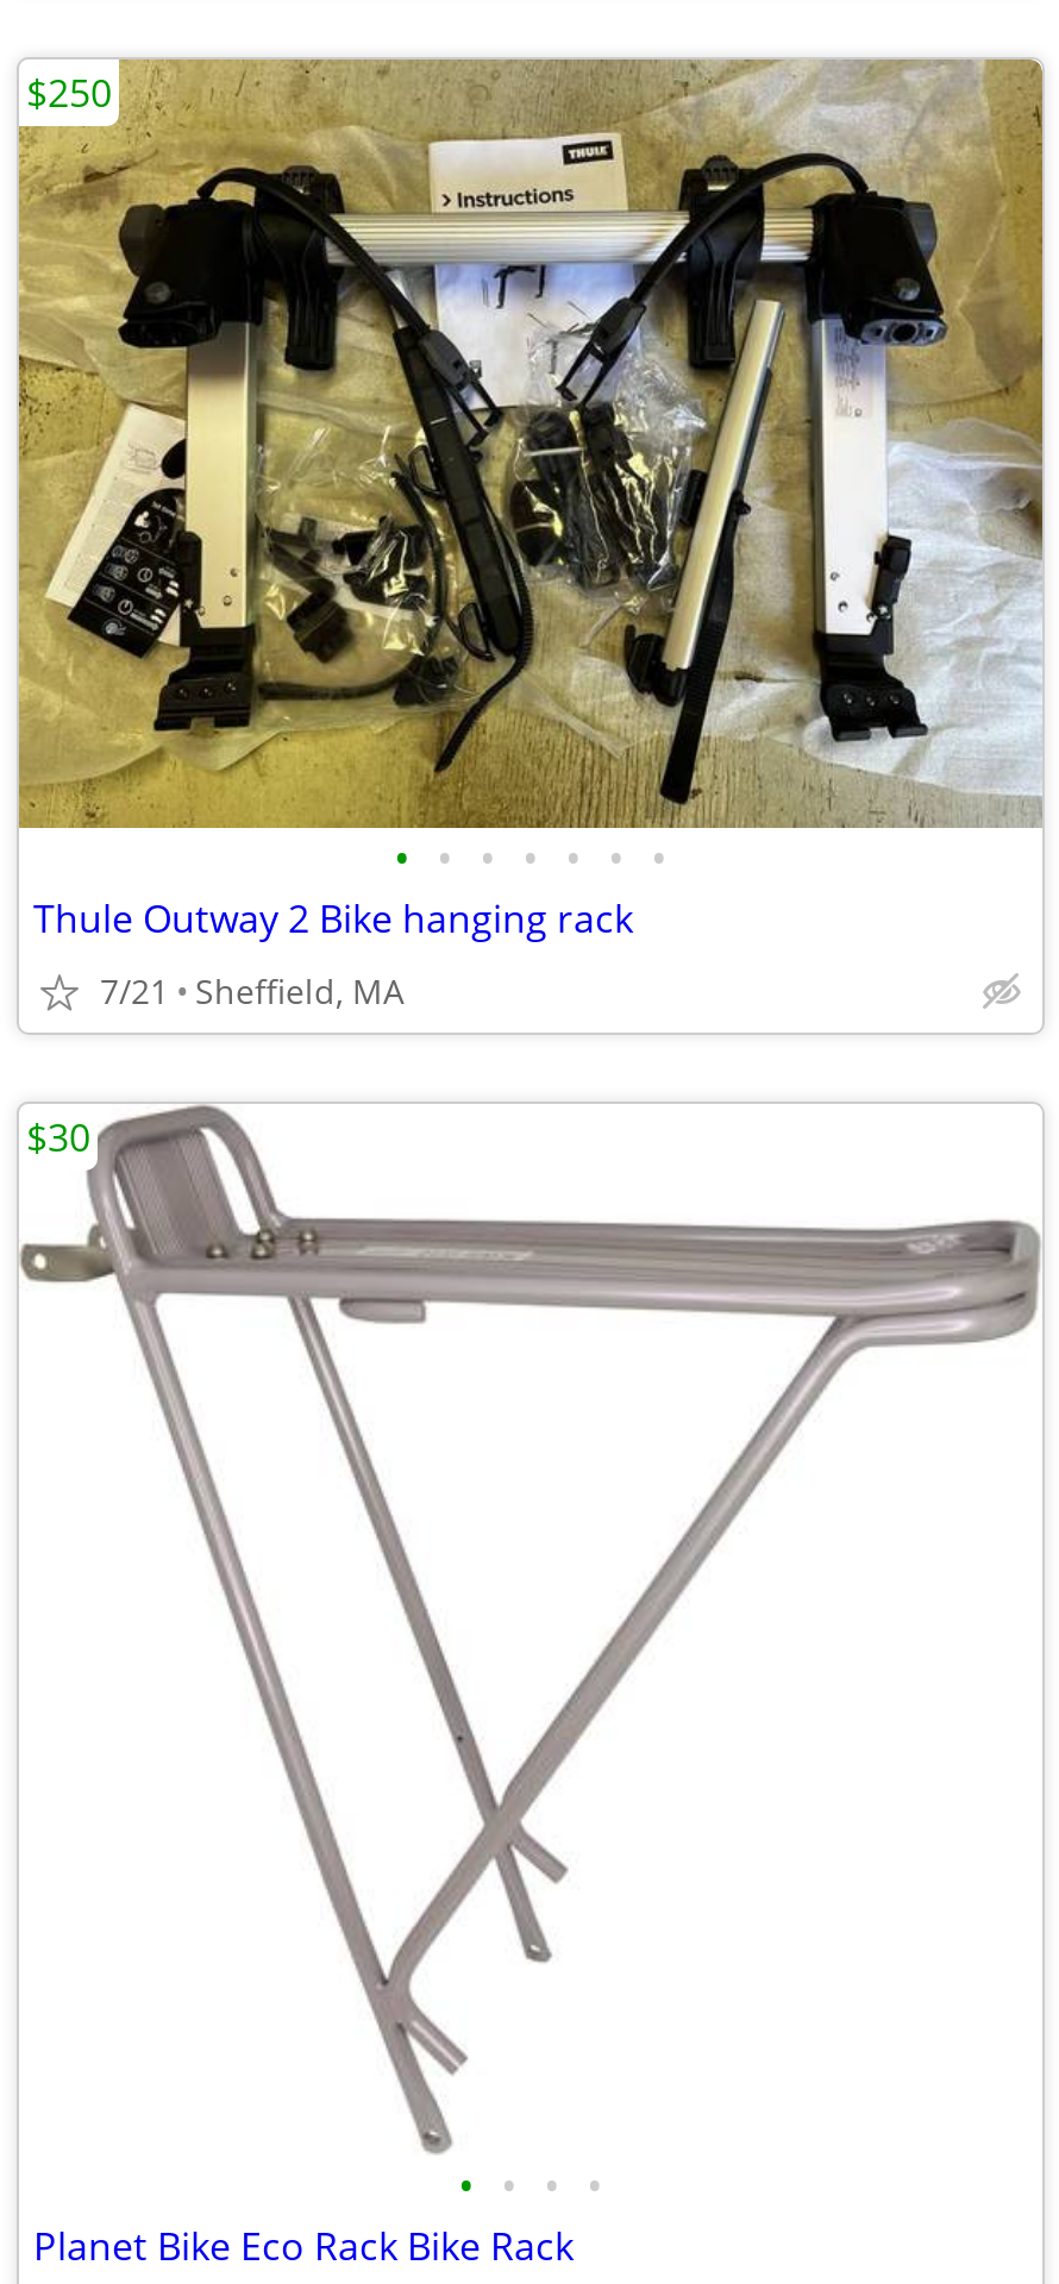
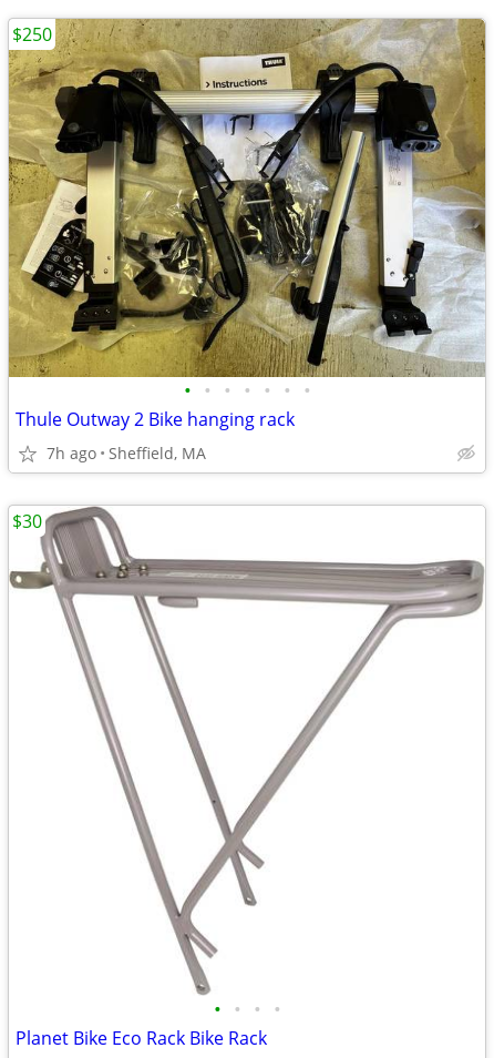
- 7/21 Sheffield, MA
+ 7h ago Sheffield, MA
